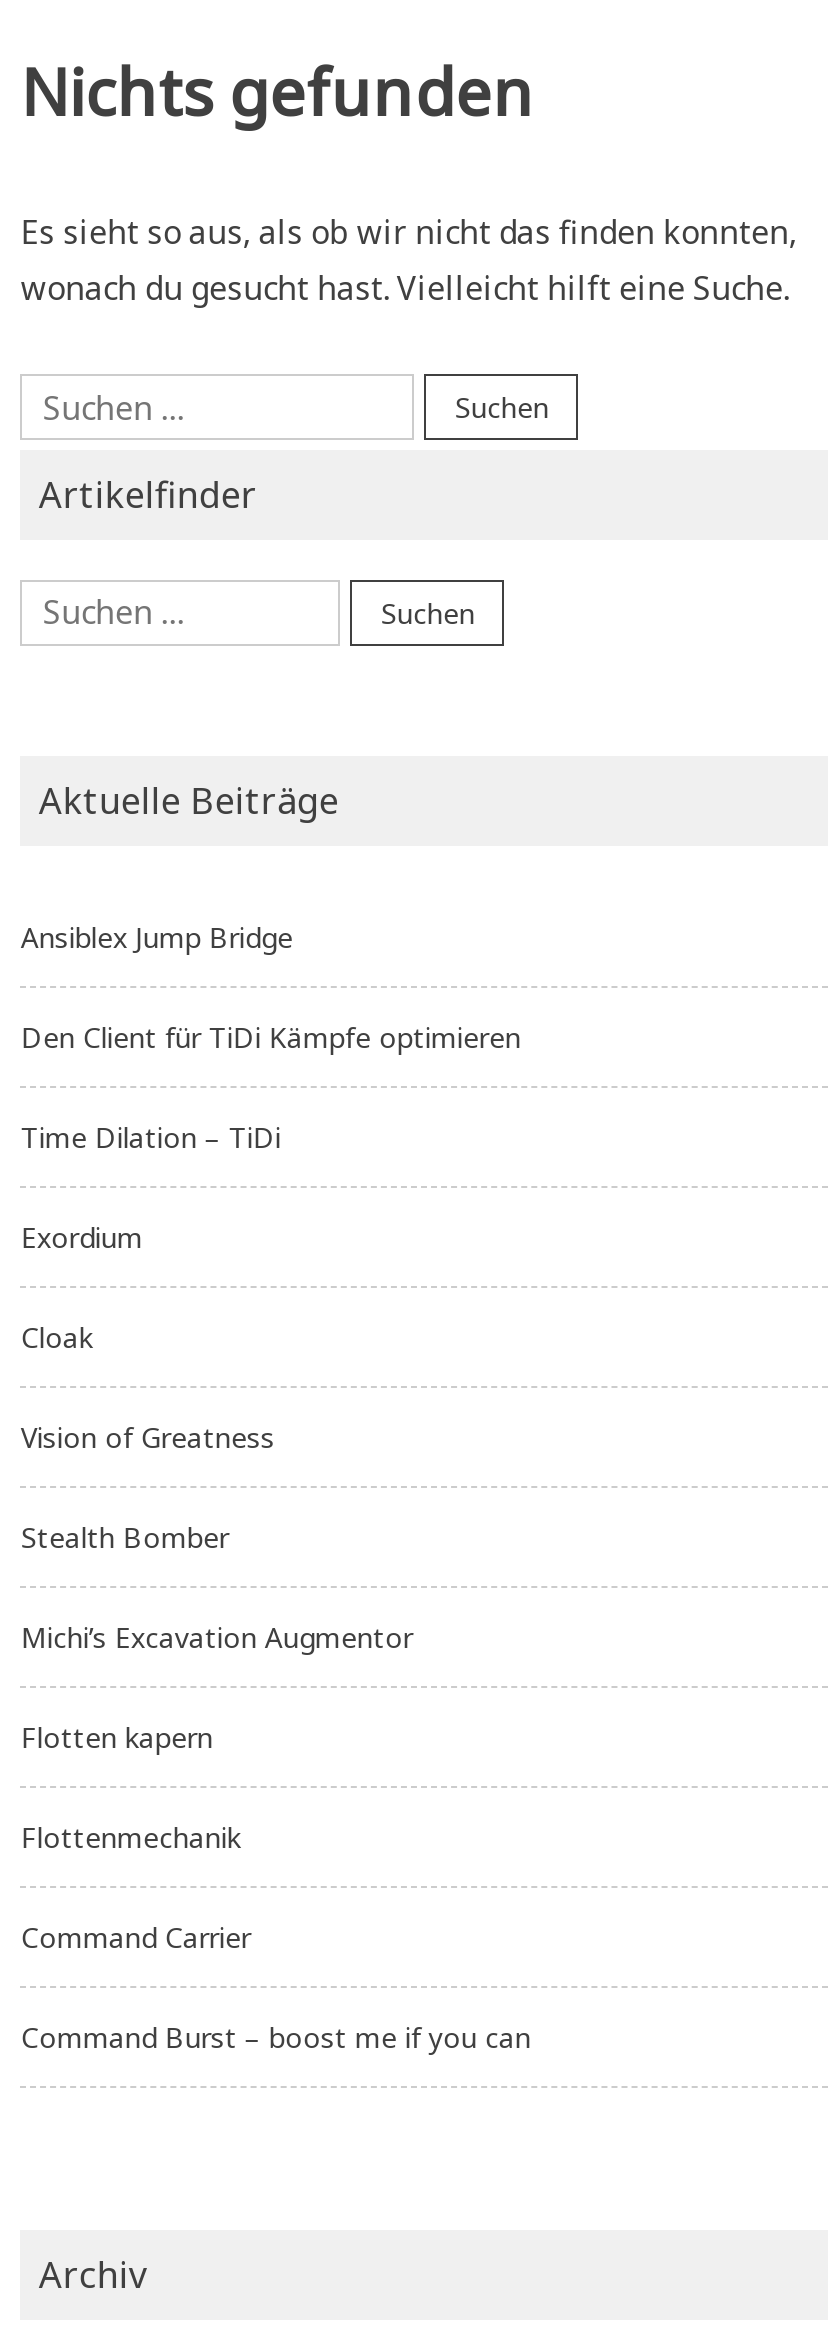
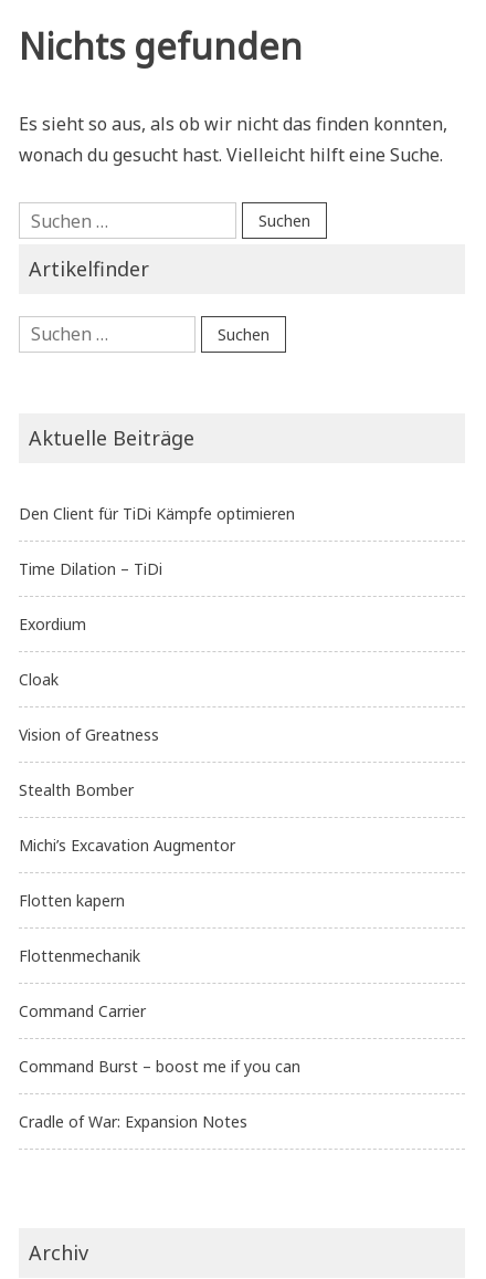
- Ansiblex Jump Bridge

moved up: Den Client für TiDi Kämpfe optimieren | Time Dilation – TiDi | Exordium | ... | Command Carrier | Command Burst – boost me if you can

+ Cradle of War: Expansion Notes
